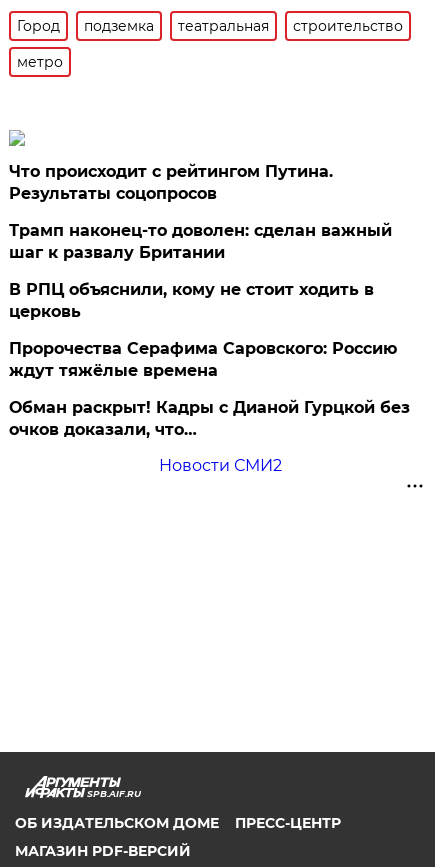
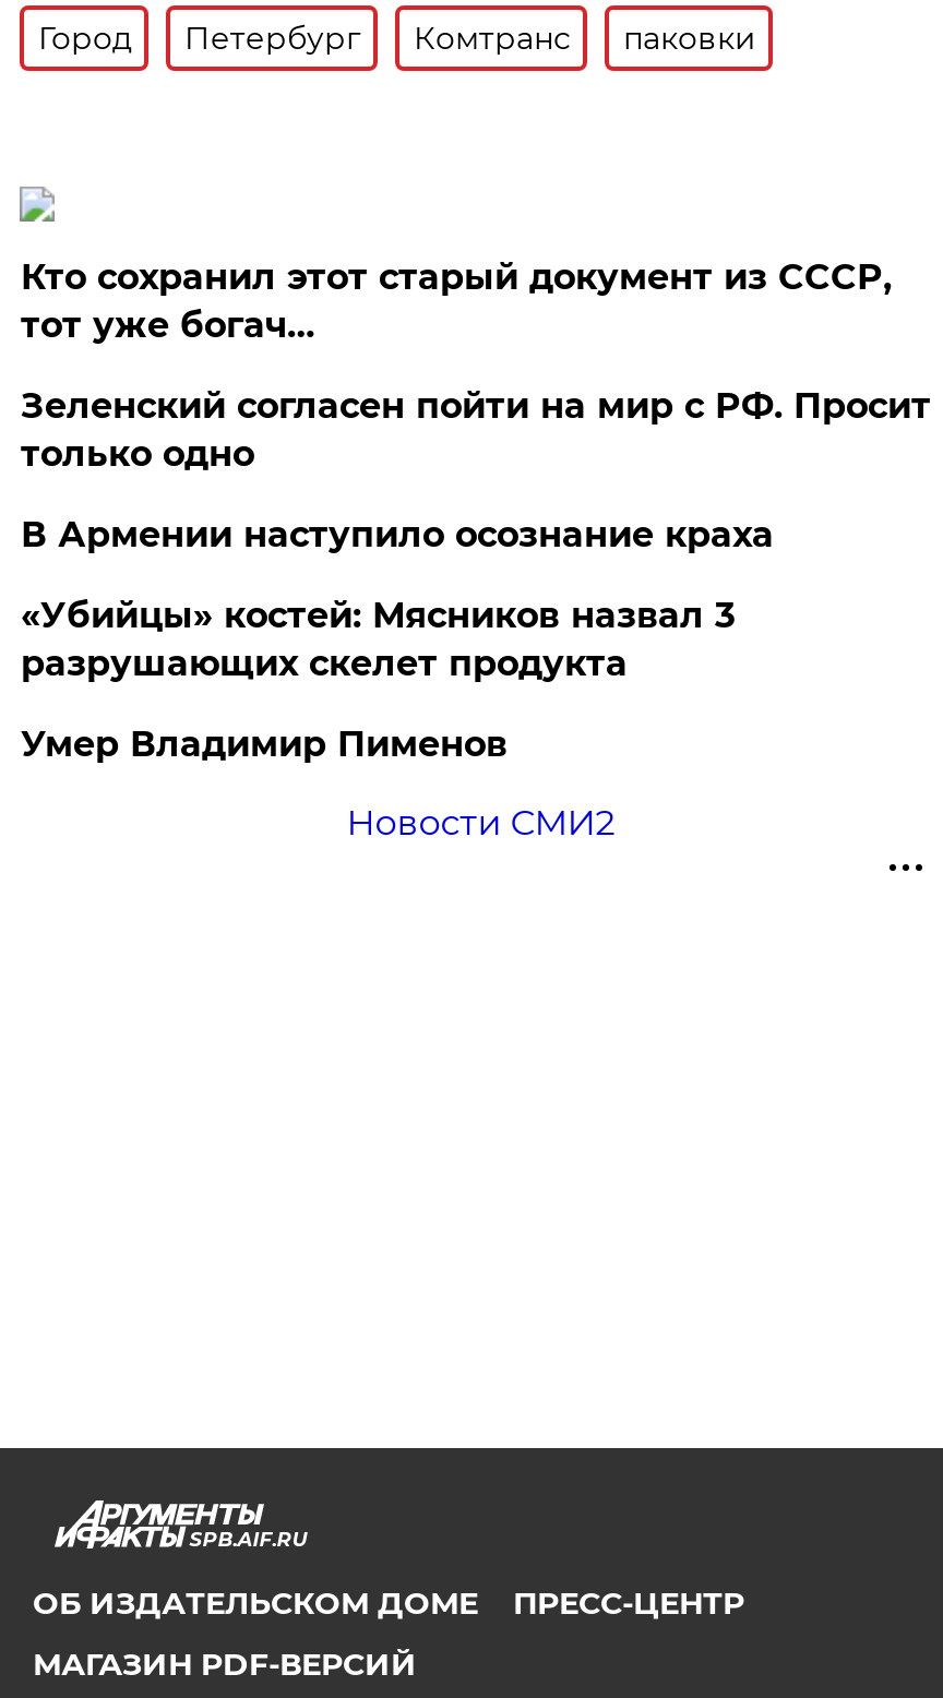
- подземка
- театральная
- строительство
- метро
+ Петербург
+ Комтранс
+ паковки

- Что происходит с рейтингом Путина.
- Результаты соцопросов
- Трамп наконец-то доволен: сделан важный
- шаг к развалу Британии
- В РПЦ объяснили, кому не стоит ходить в
- церковь
- Пророчества Серафима Саровского: Россию
- ждут тяжёлые времена
- Обман раскрыт! Кадры с Дианой Гурцкой без
- очков доказали, что…
+ Кто сохранил этот старый документ из СССР,
+ тот уже богач…
+ Зеленский согласен пойти на мир с РФ. Просит
+ только одно
+ В Армении наступило осознание краха
+ «Убийцы» костей: Мясников назвал 3
+ разрушающих скелет продукта
+ Умер Владимир Пименов
